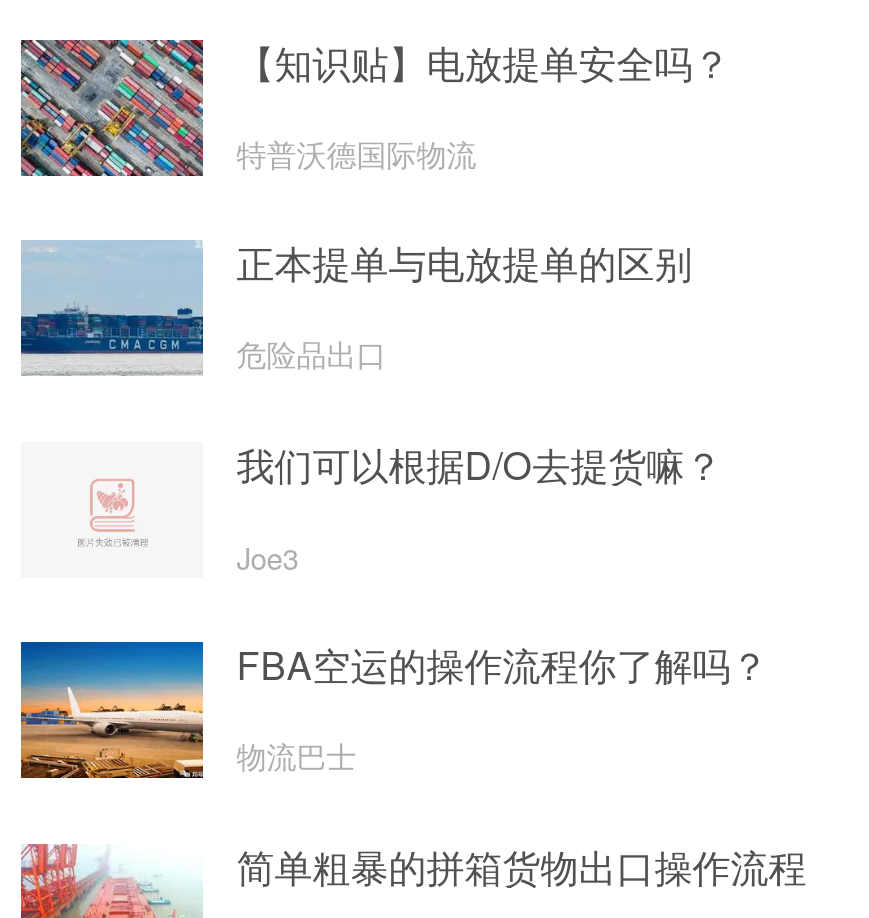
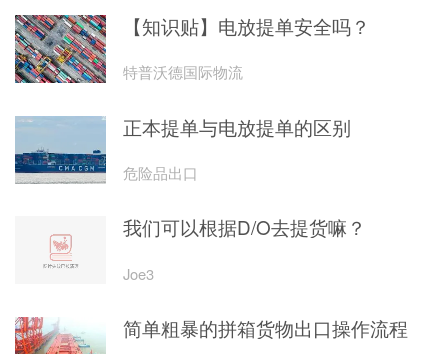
- [image]
- FBA空运的操作流程你了解吗？
- 物流巴士
